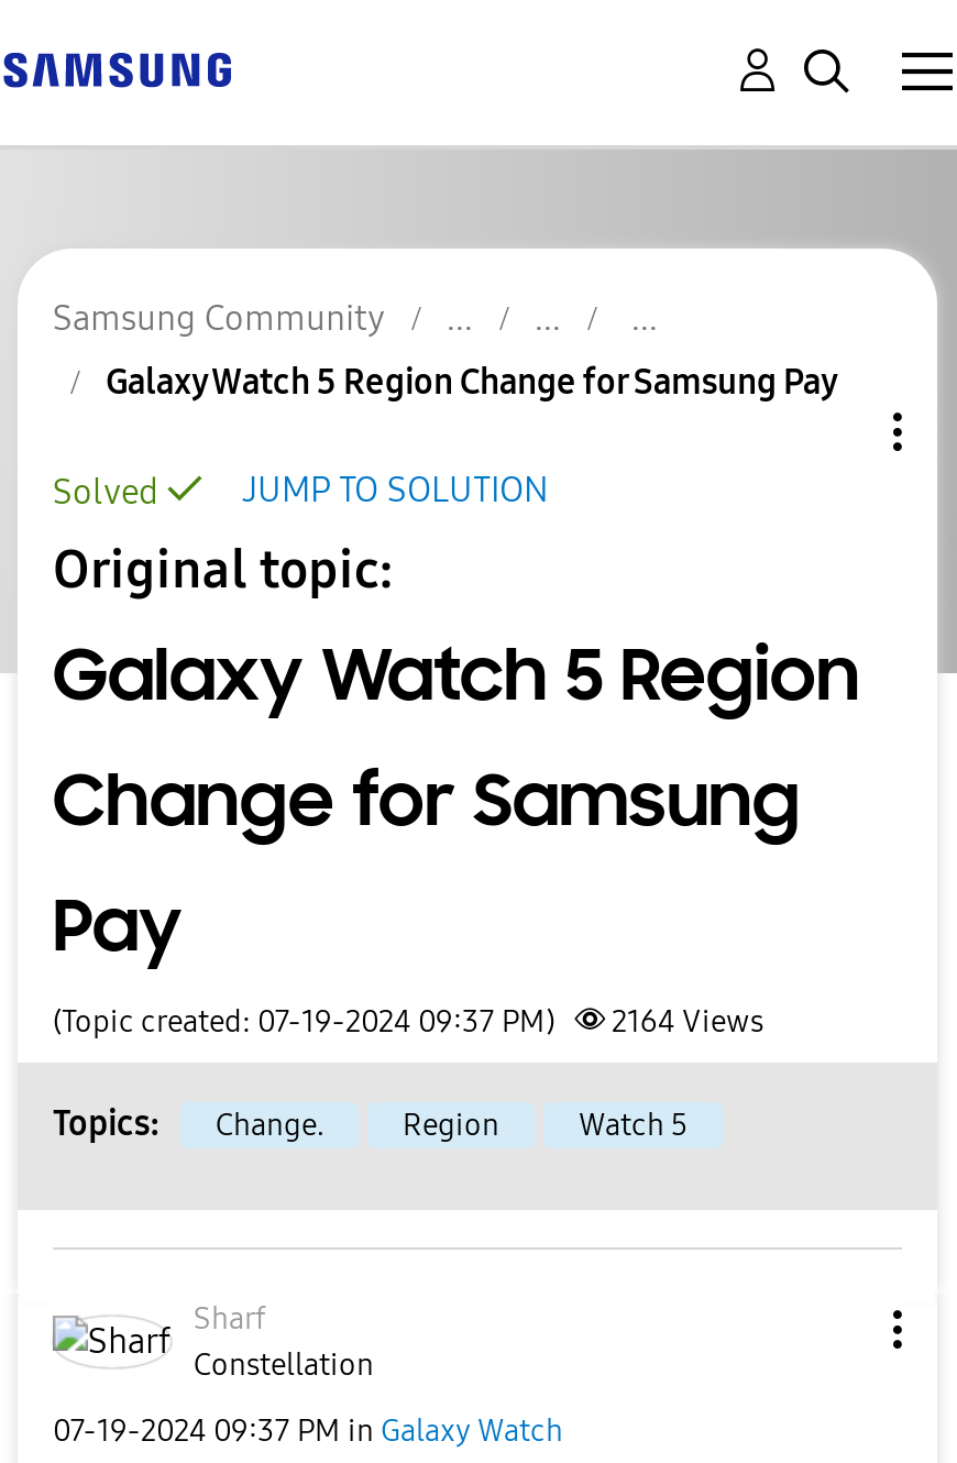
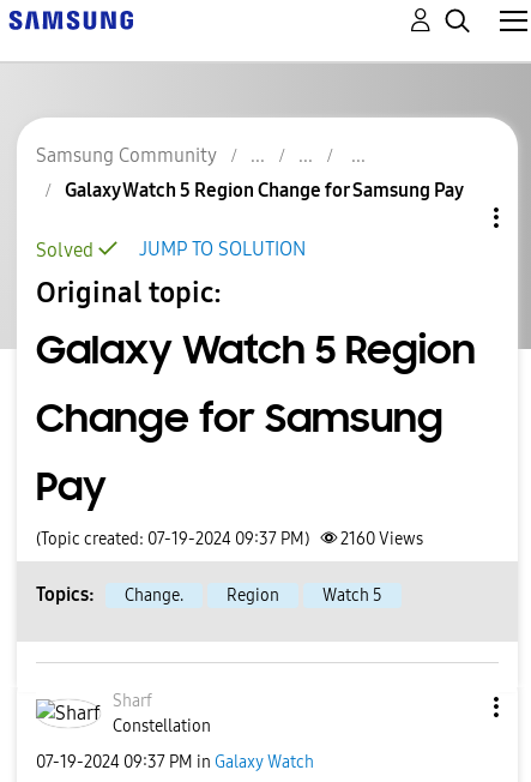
- (Topic created: 07-19-2024 09:37 PM) 2164 Views
+ (Topic created: 07-19-2024 09:37 PM) 2160 Views
